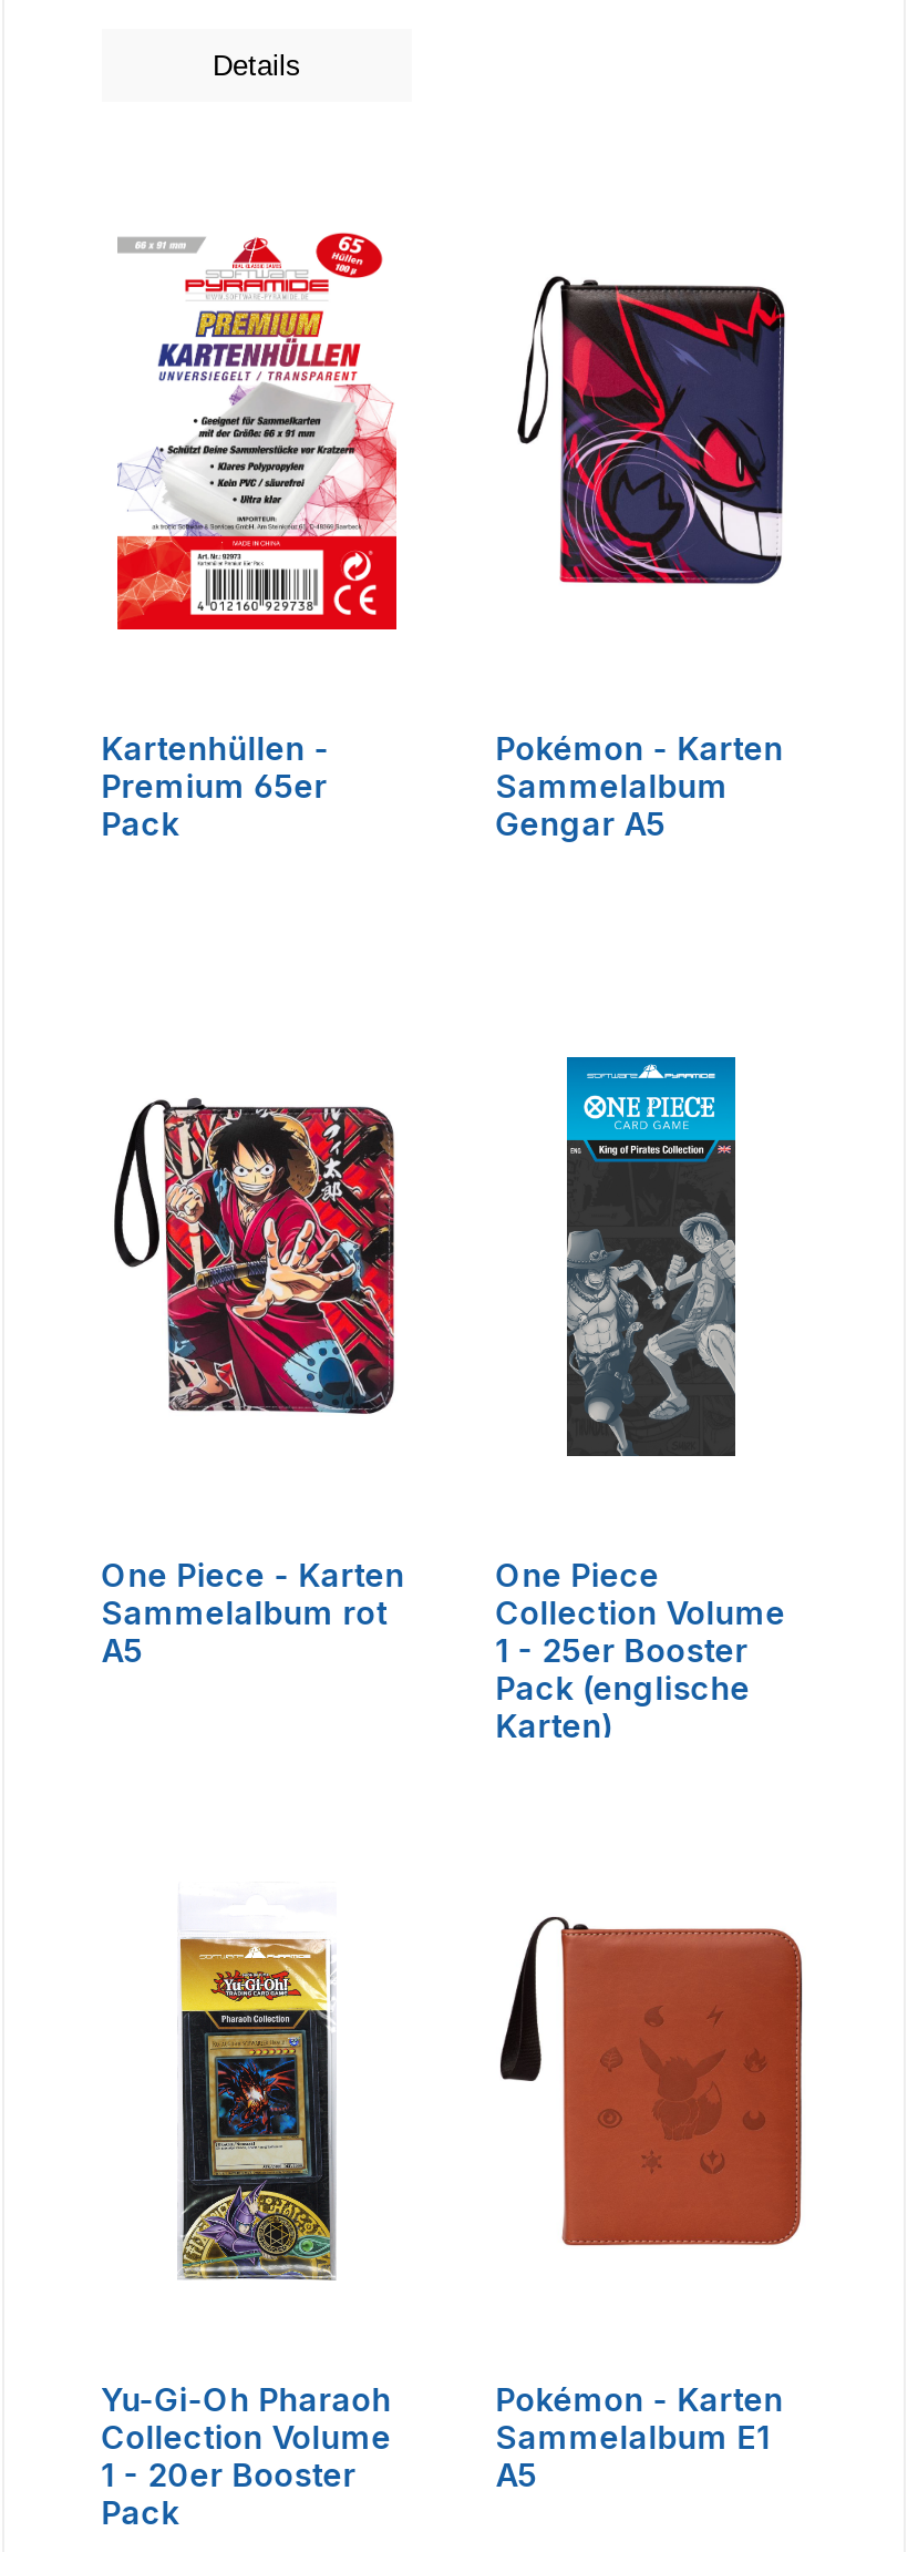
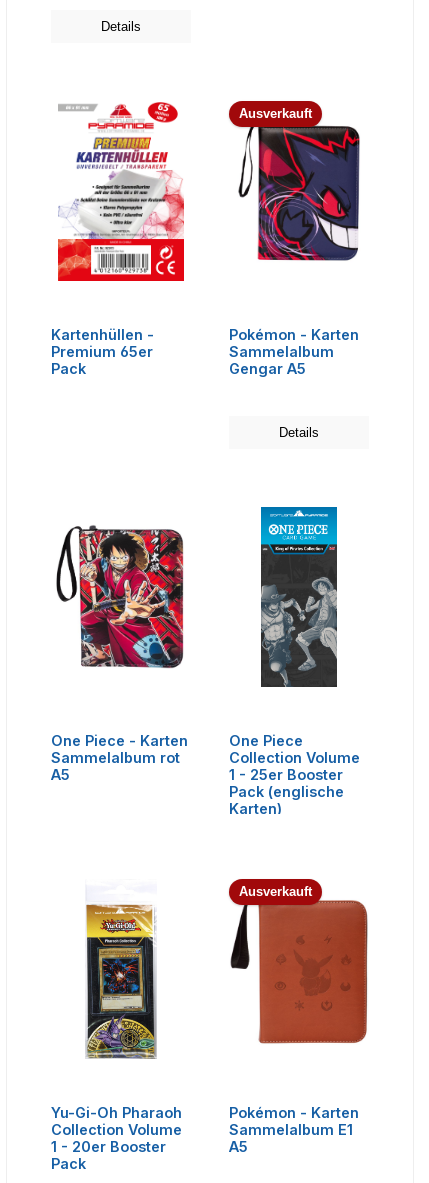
+ Ausverkauft

+ Details

+ Ausverkauft
